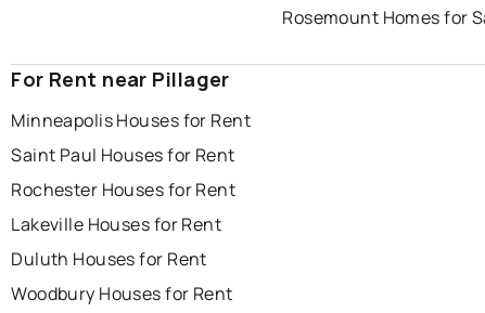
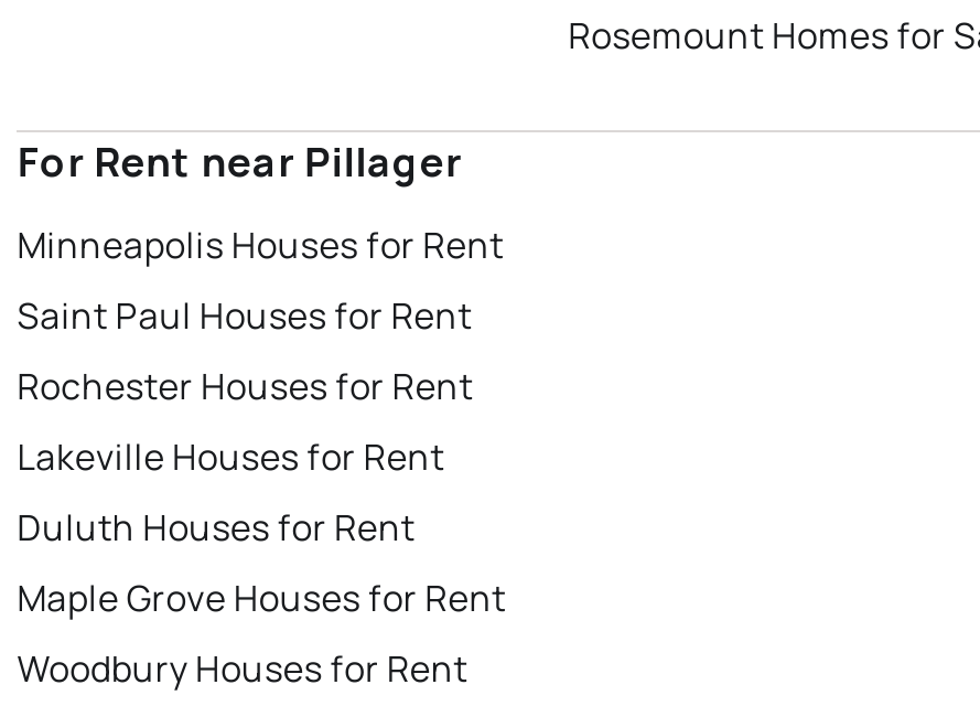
+ Maple Grove Houses for Rent
